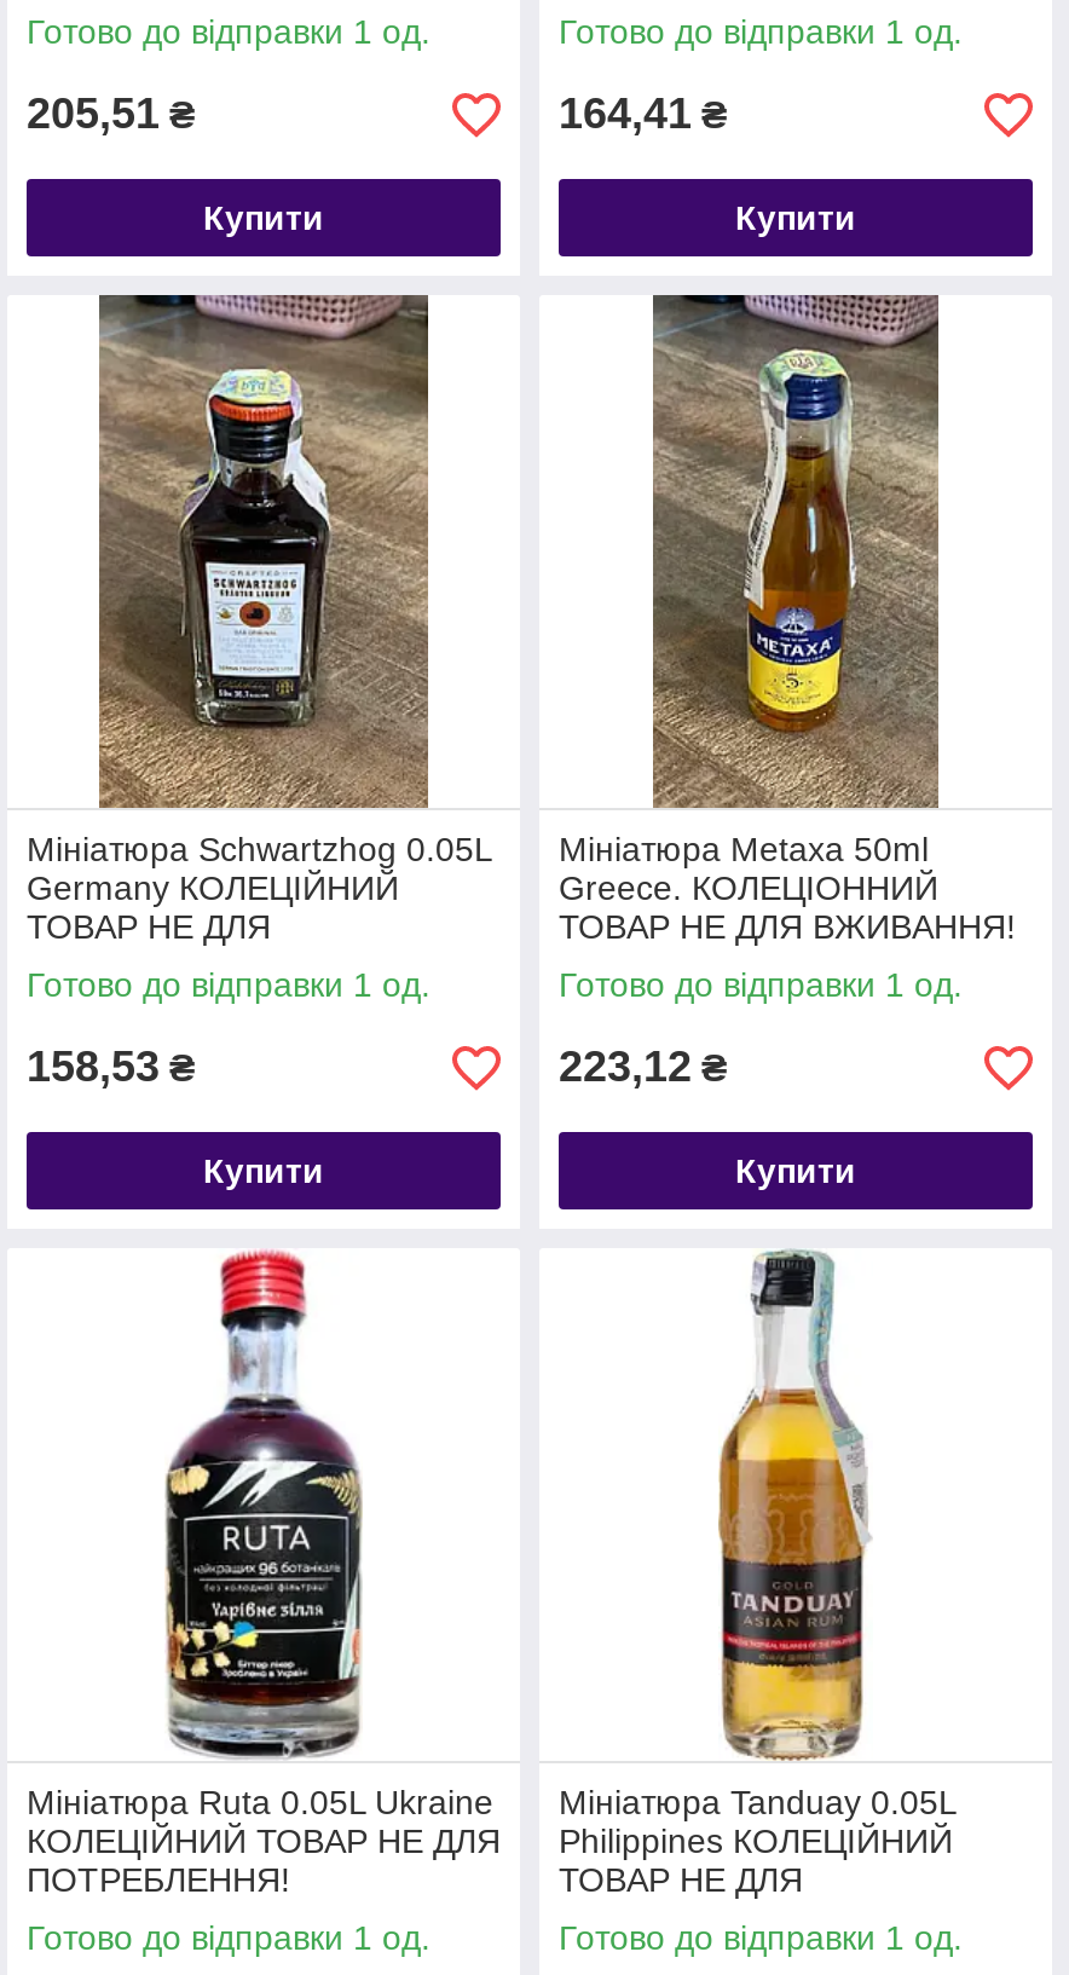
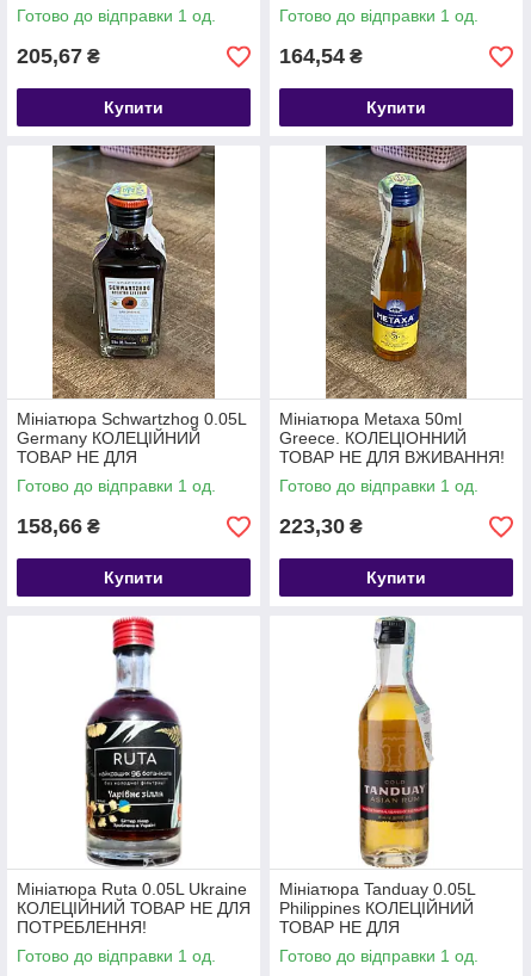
- 205,51 ₴
+ 205,67 ₴

- 164,41 ₴
+ 164,54 ₴

- 158,53 ₴
+ 158,66 ₴

- 223,12 ₴
+ 223,30 ₴
